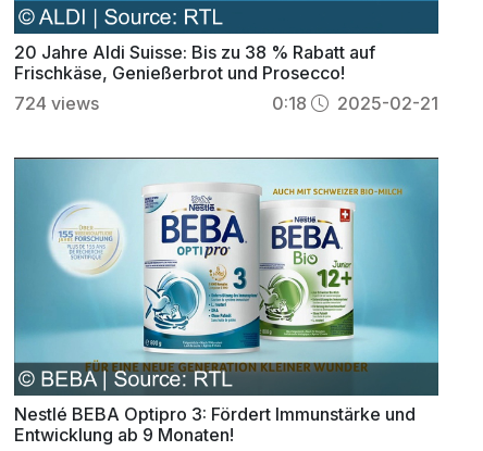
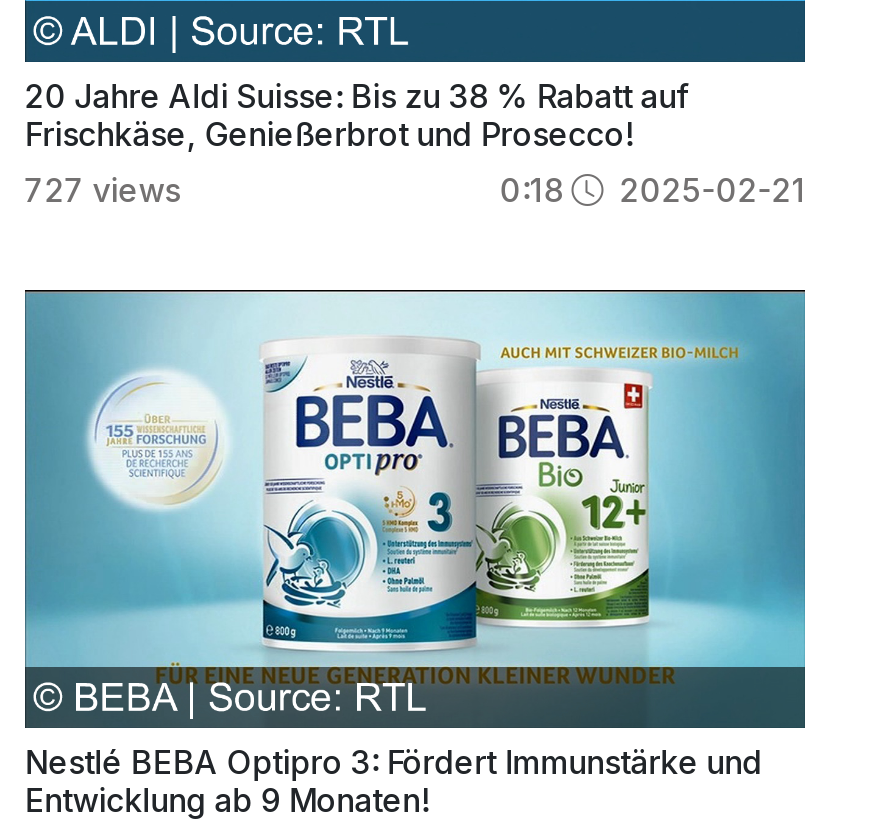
- 724 views
+ 727 views
